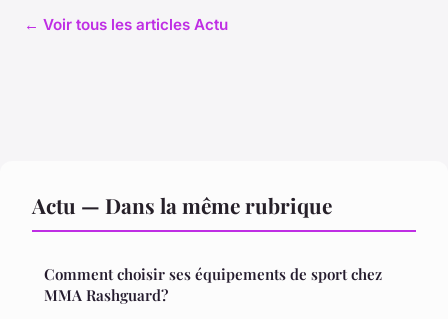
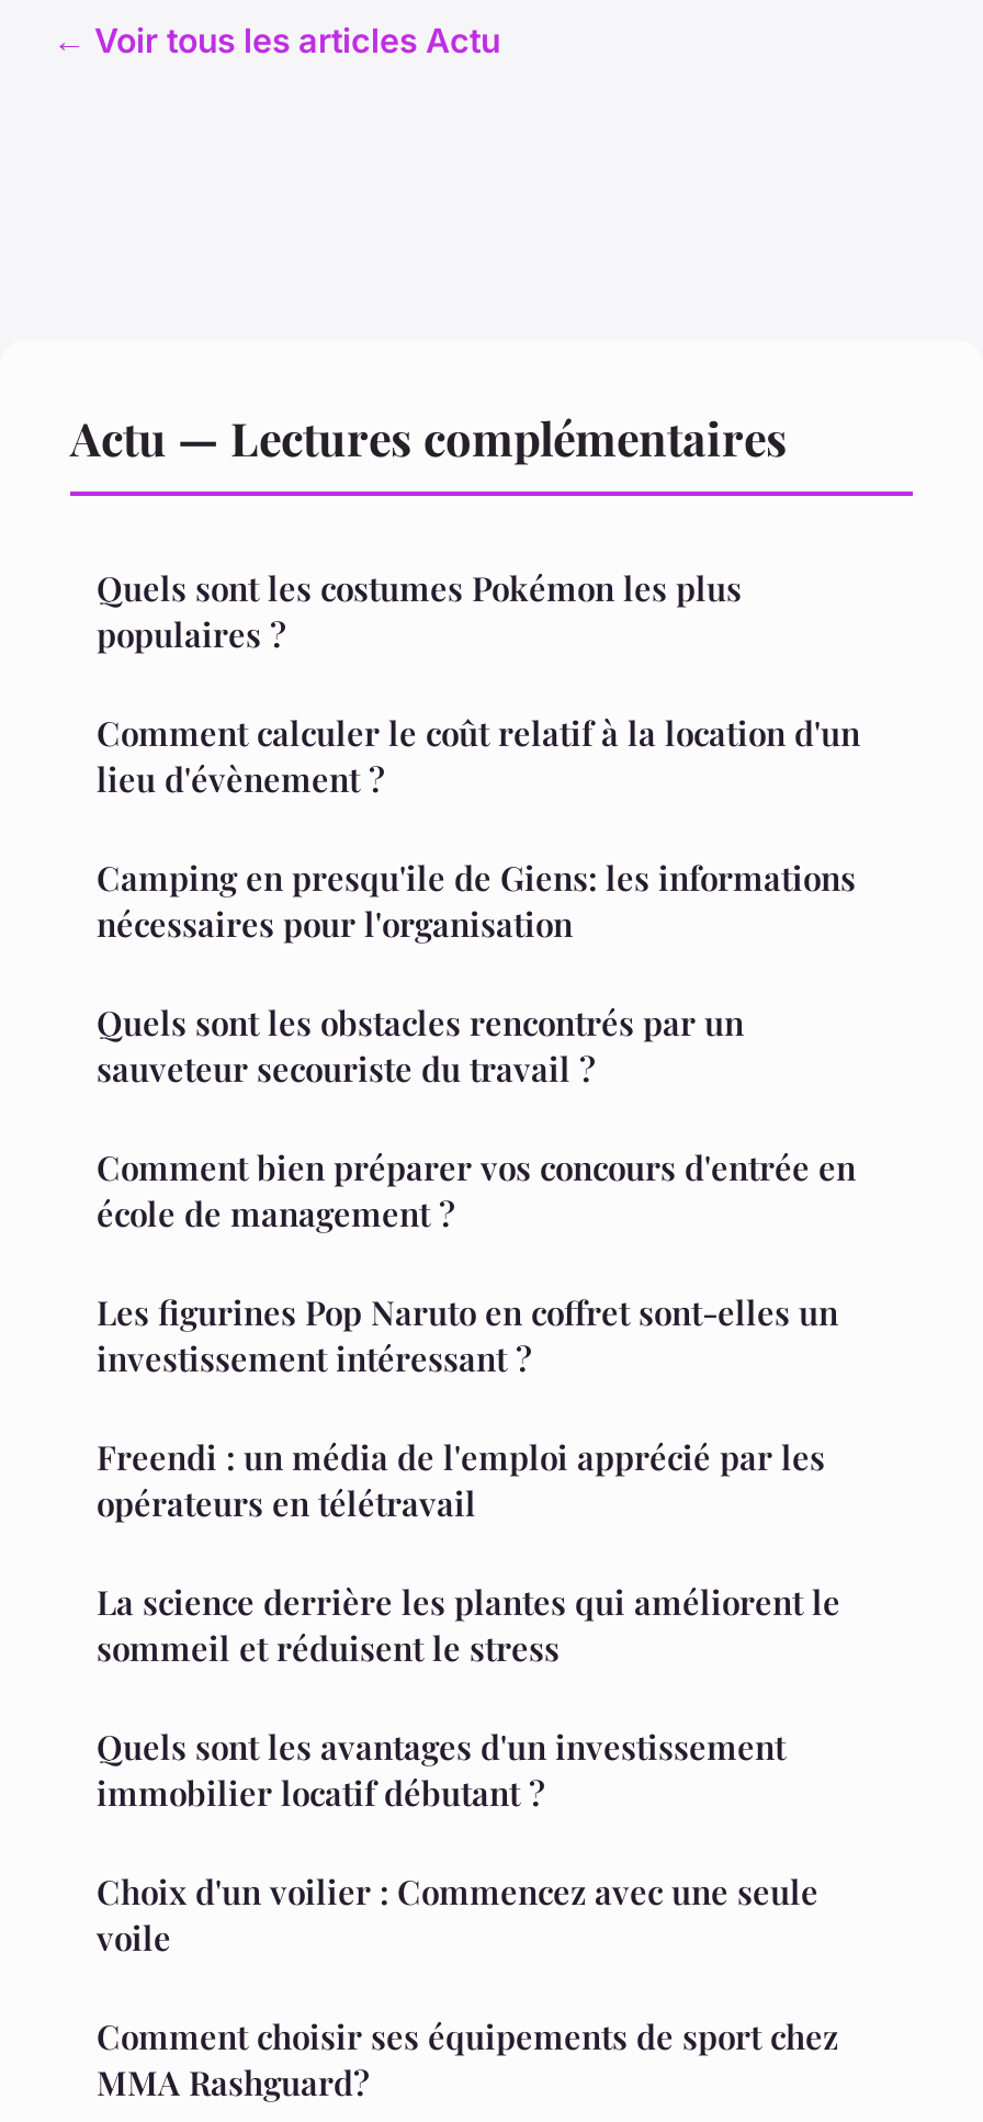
- Actu — Dans la même rubrique
+ Actu — Lectures complémentaires
+ Quels sont les costumes Pokémon les plus
+ populaires ?
+ Comment calculer le coût relatif à la location d'un
+ lieu d'évènement ?
+ Camping en presqu'ile de Giens: les informations
+ nécessaires pour l'organisation
+ Quels sont les obstacles rencontrés par un
+ sauveteur secouriste du travail ?
+ Comment bien préparer vos concours d'entrée en
+ école de management ?
+ Les figurines Pop Naruto en coffret sont-elles un
+ investissement intéressant ?
+ Freendi : un média de l'emploi apprécié par les
+ opérateurs en télétravail
+ La science derrière les plantes qui améliorent le
+ sommeil et réduisent le stress
+ Quels sont les avantages d'un investissement
+ immobilier locatif débutant ?
+ Choix d'un voilier : Commencez avec une seule
+ voile
